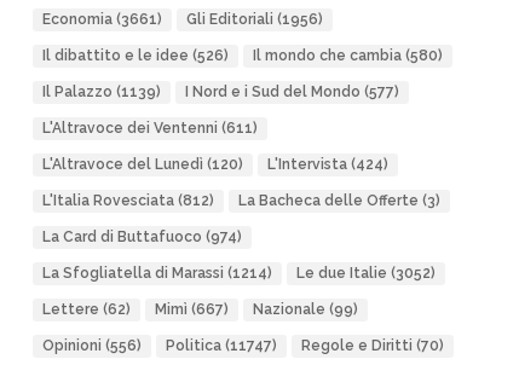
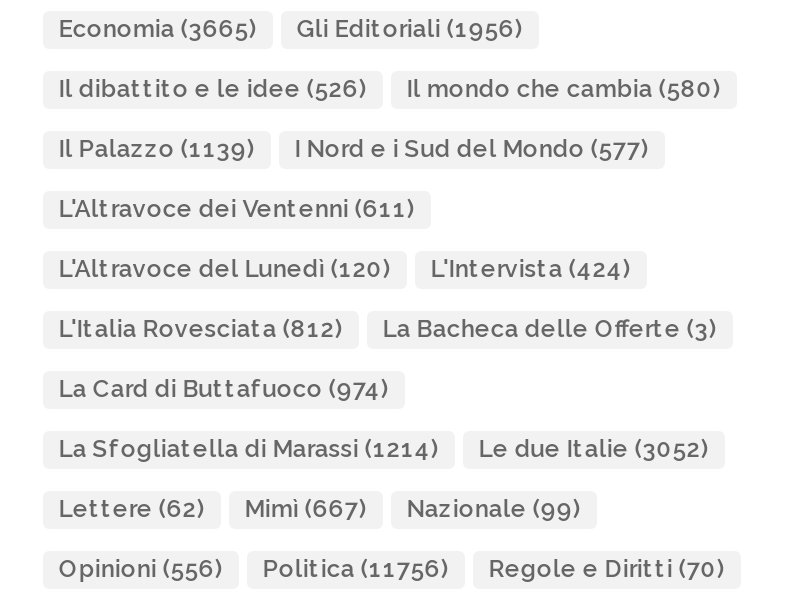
- Economia (3661) Gli Editoriali (1956)
+ Economia (3665) Gli Editoriali (1956)

- Opinioni (556) Politica (11747) Regole e Diritti (70)
+ Opinioni (556) Politica (11756) Regole e Diritti (70)
